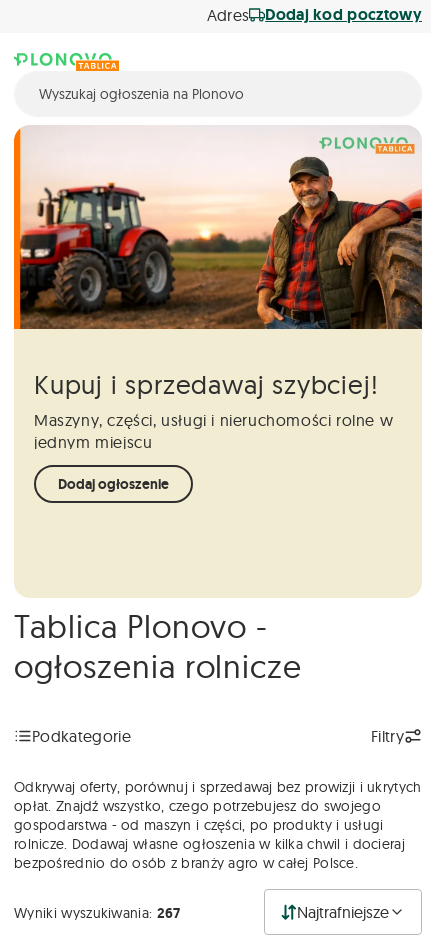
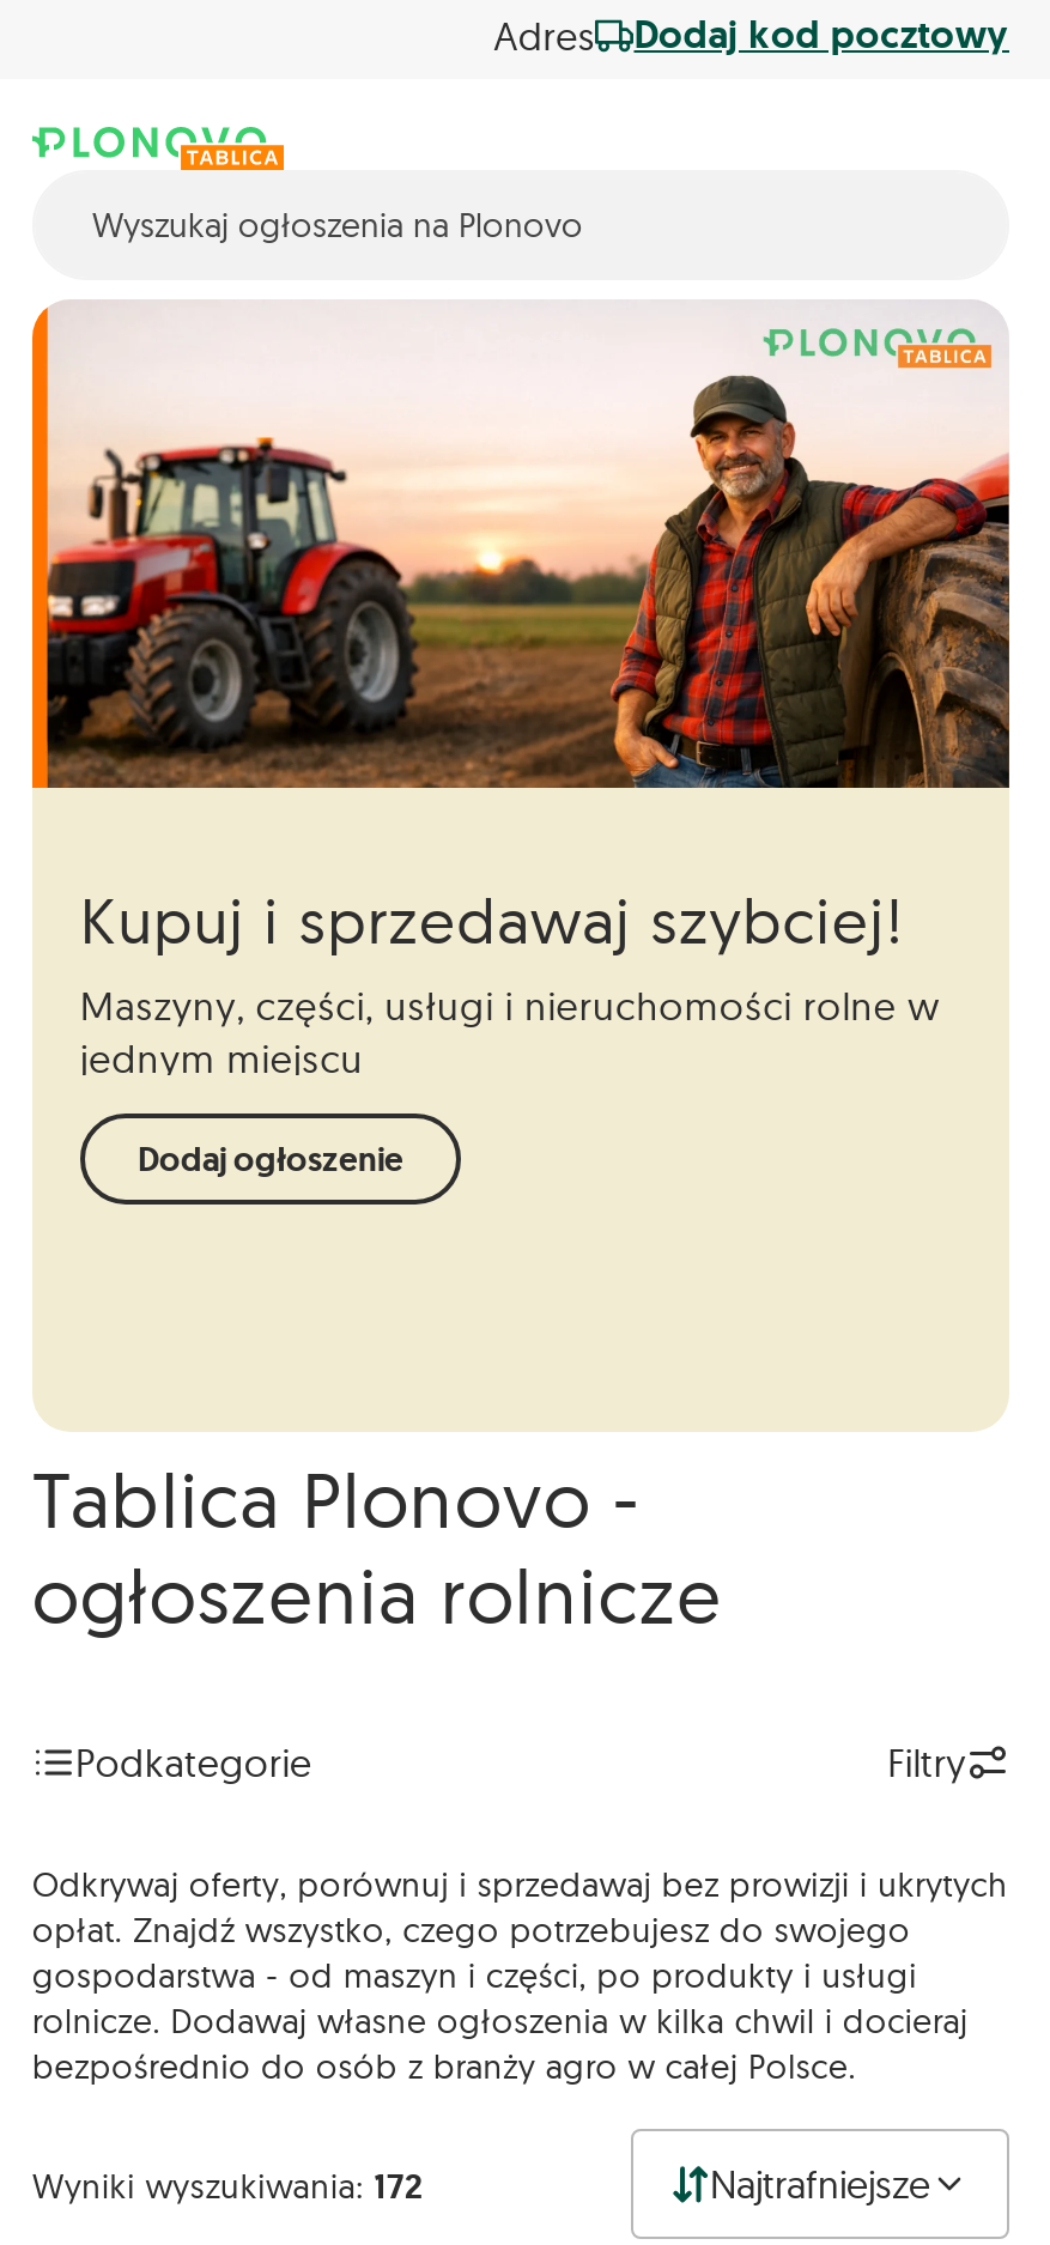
- Wyniki wyszukiwania: 267
+ Wyniki wyszukiwania: 172
